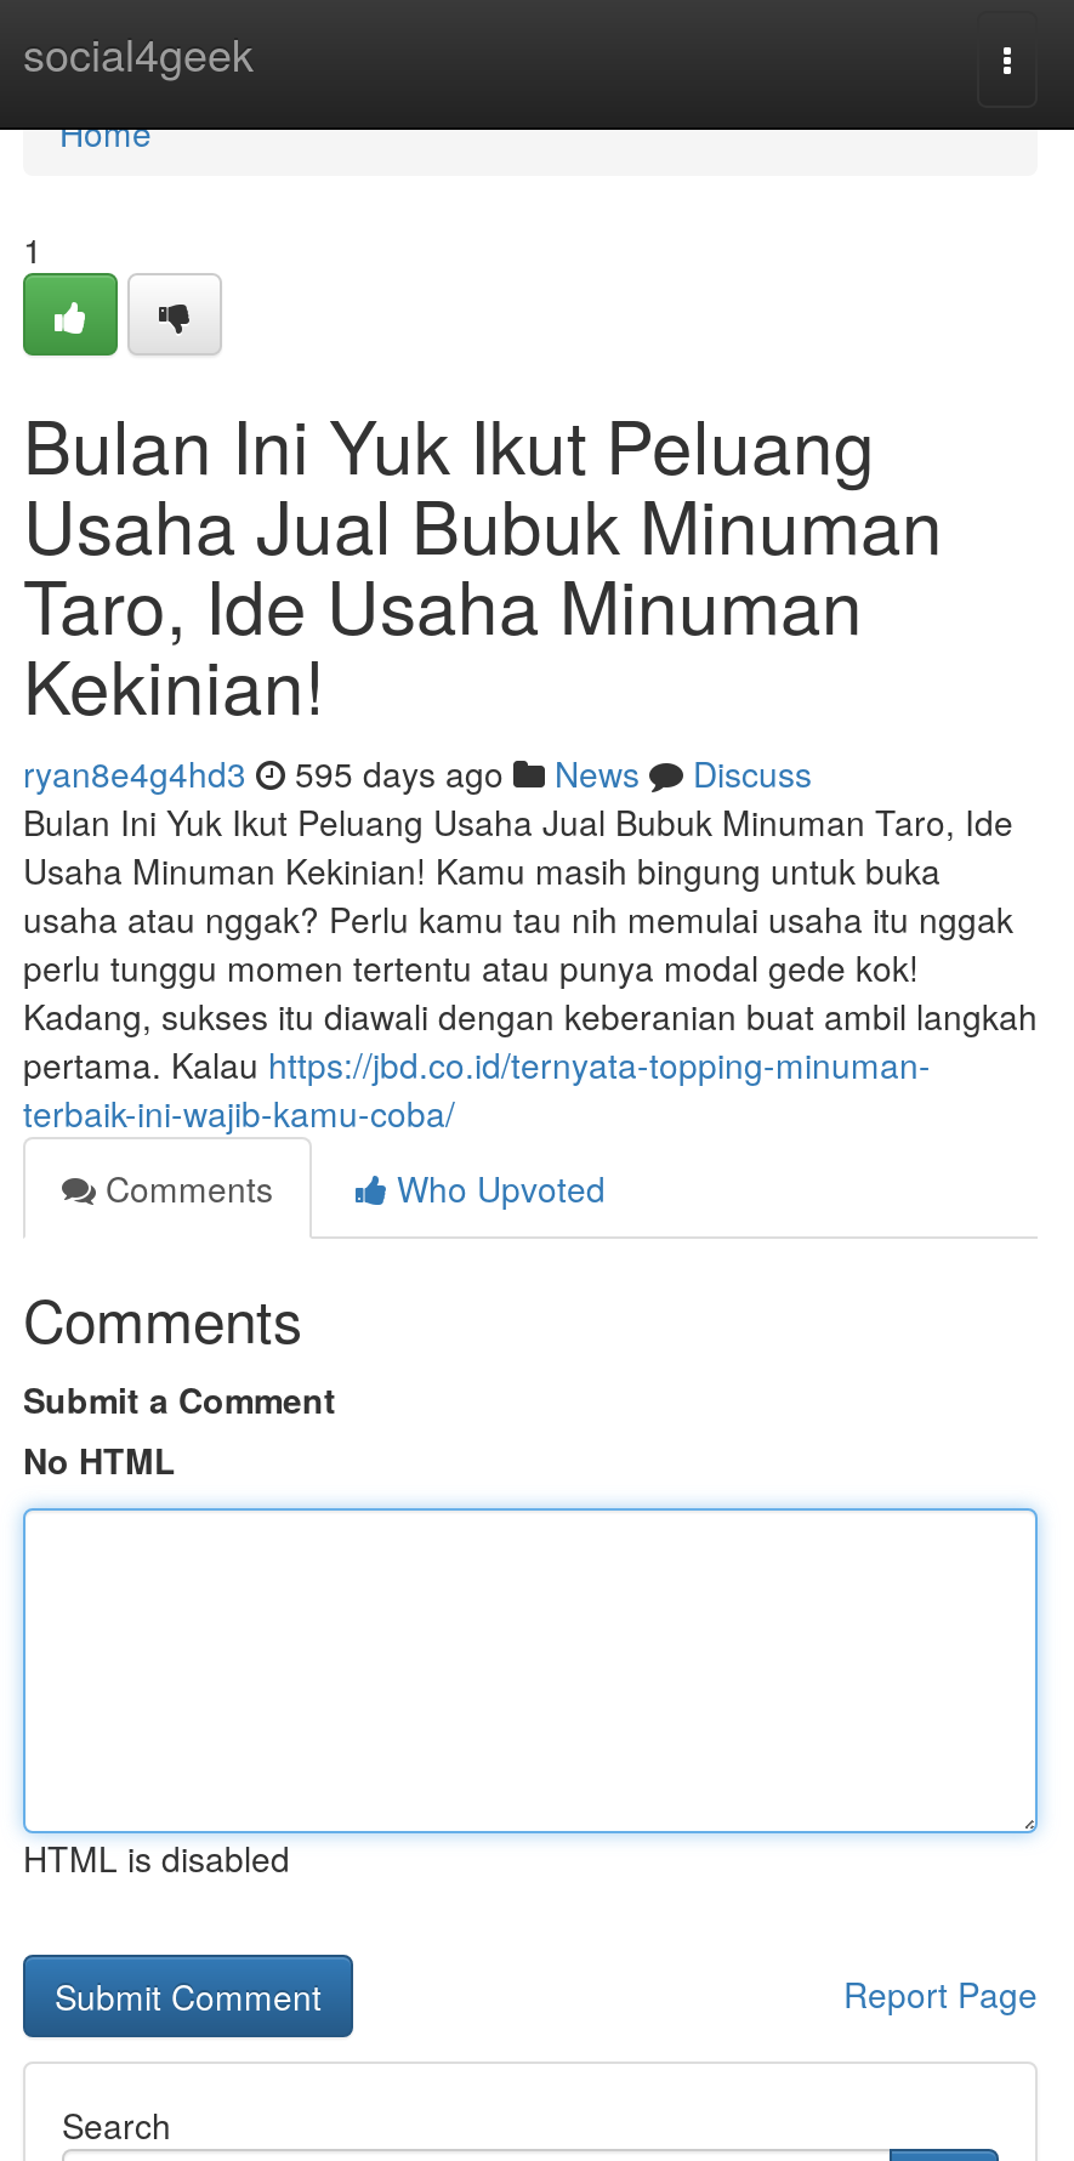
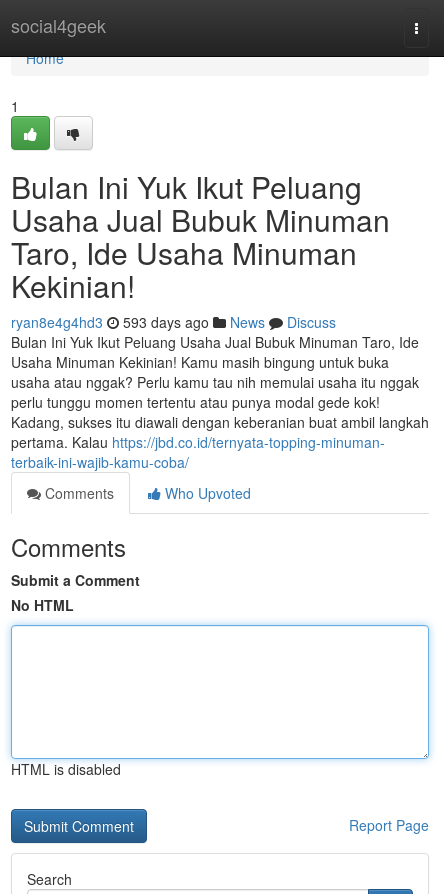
- ryan8e4g4hd3 595 days ago News Discuss
+ ryan8e4g4hd3 593 days ago News Discuss
